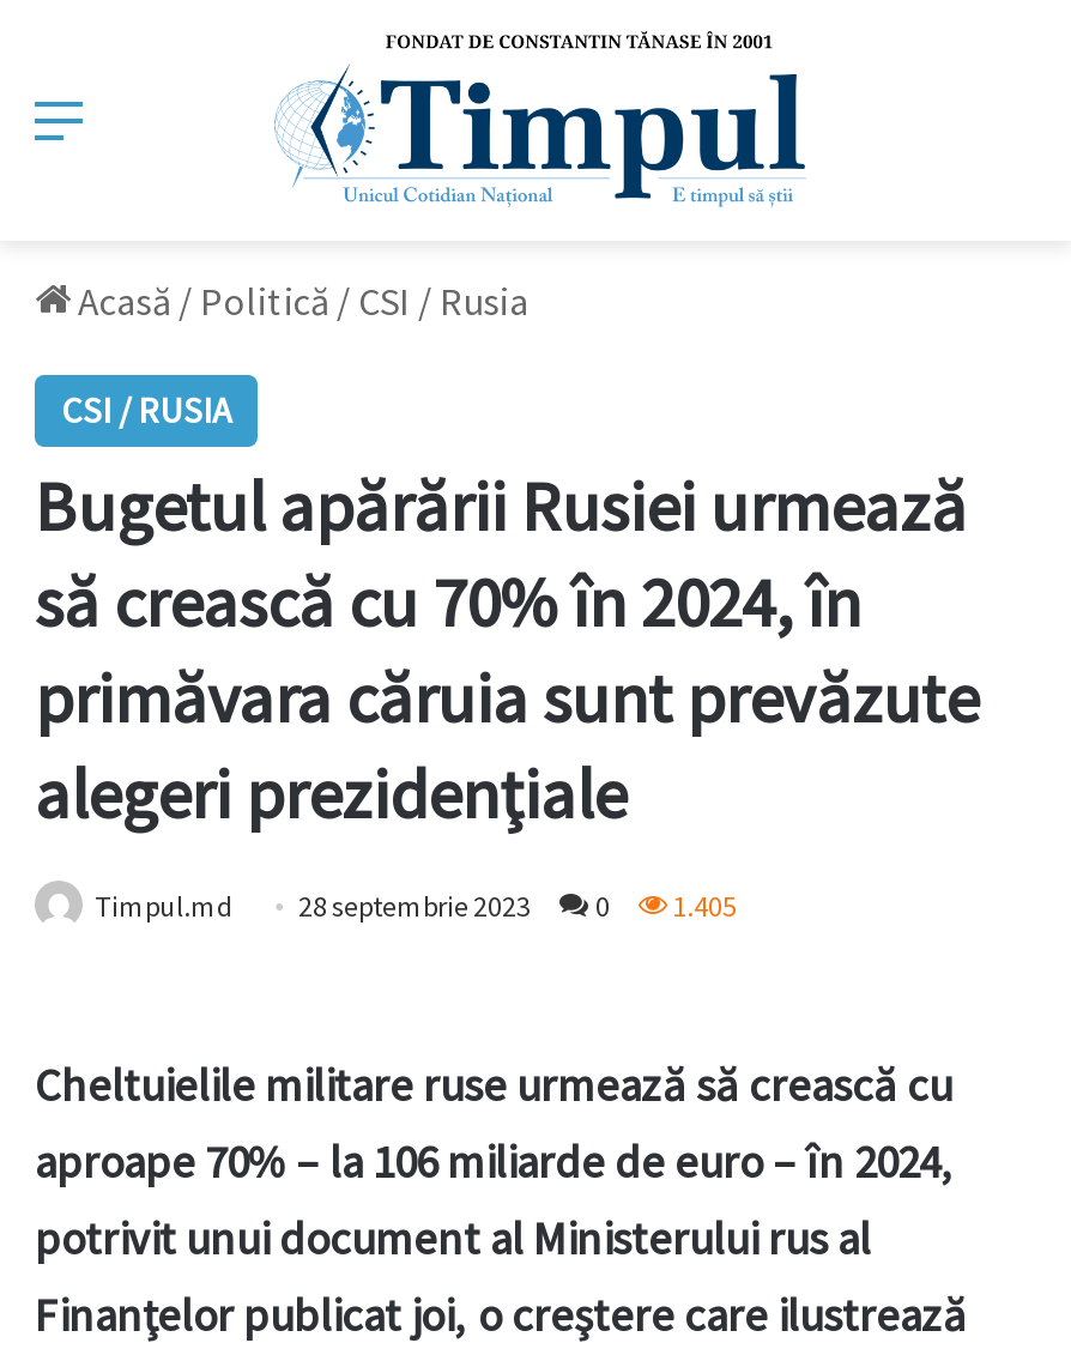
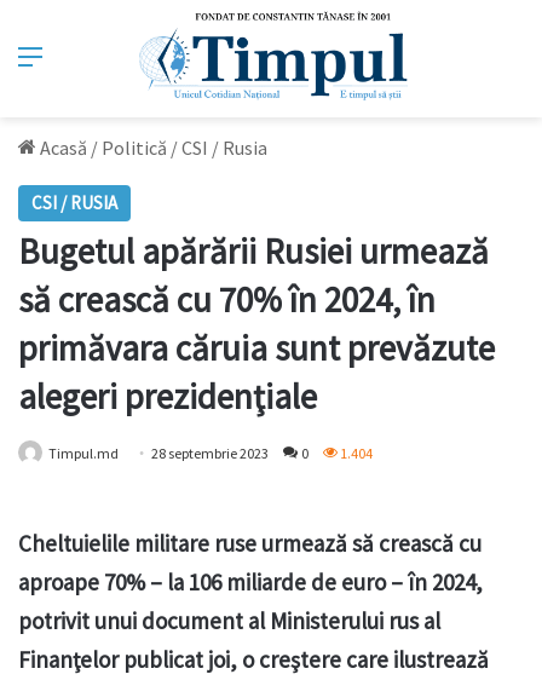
- Timpul.md 28 septembrie 2023 0 1.405
+ Timpul.md 28 septembrie 2023 0 1.404
